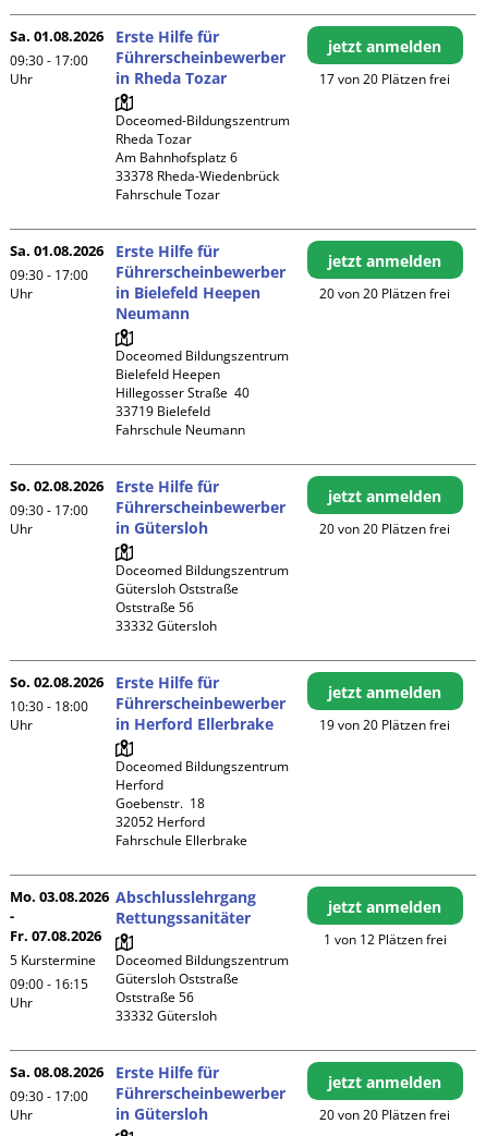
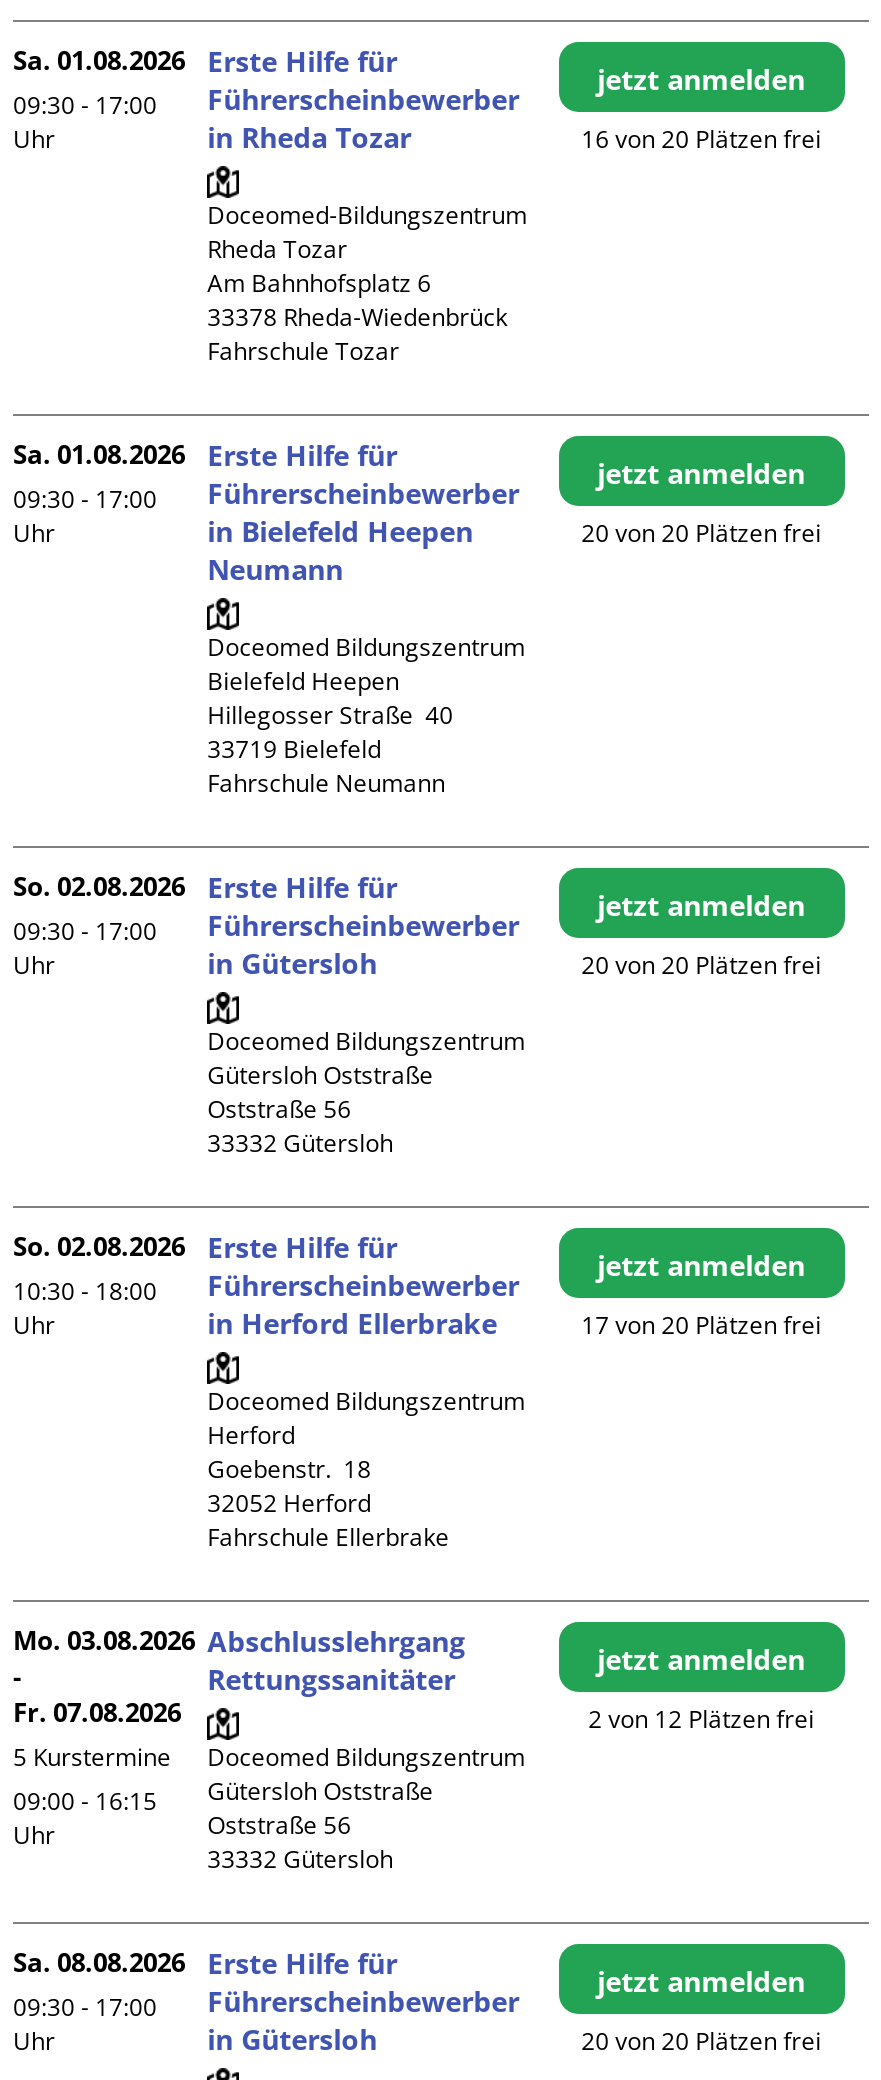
moved down: 17 von 20 Plätzen frei

+ 16 von 20 Plätzen frei

- 19 von 20 Plätzen frei

- 1 von 12 Plätzen frei
+ 2 von 12 Plätzen frei
